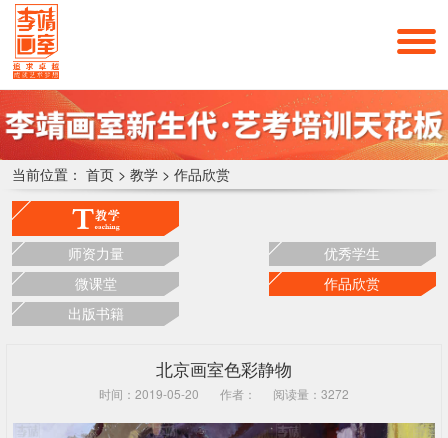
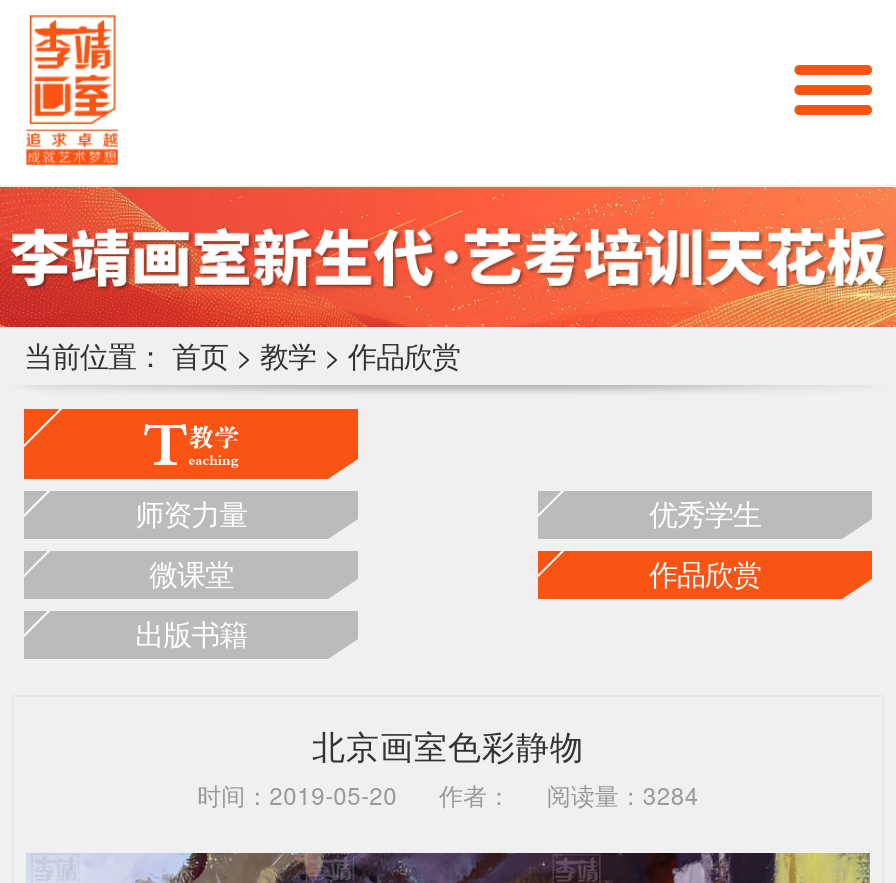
- 时间：2019-05-20 作者： 阅读量：3272
+ 时间：2019-05-20 作者： 阅读量：3284
